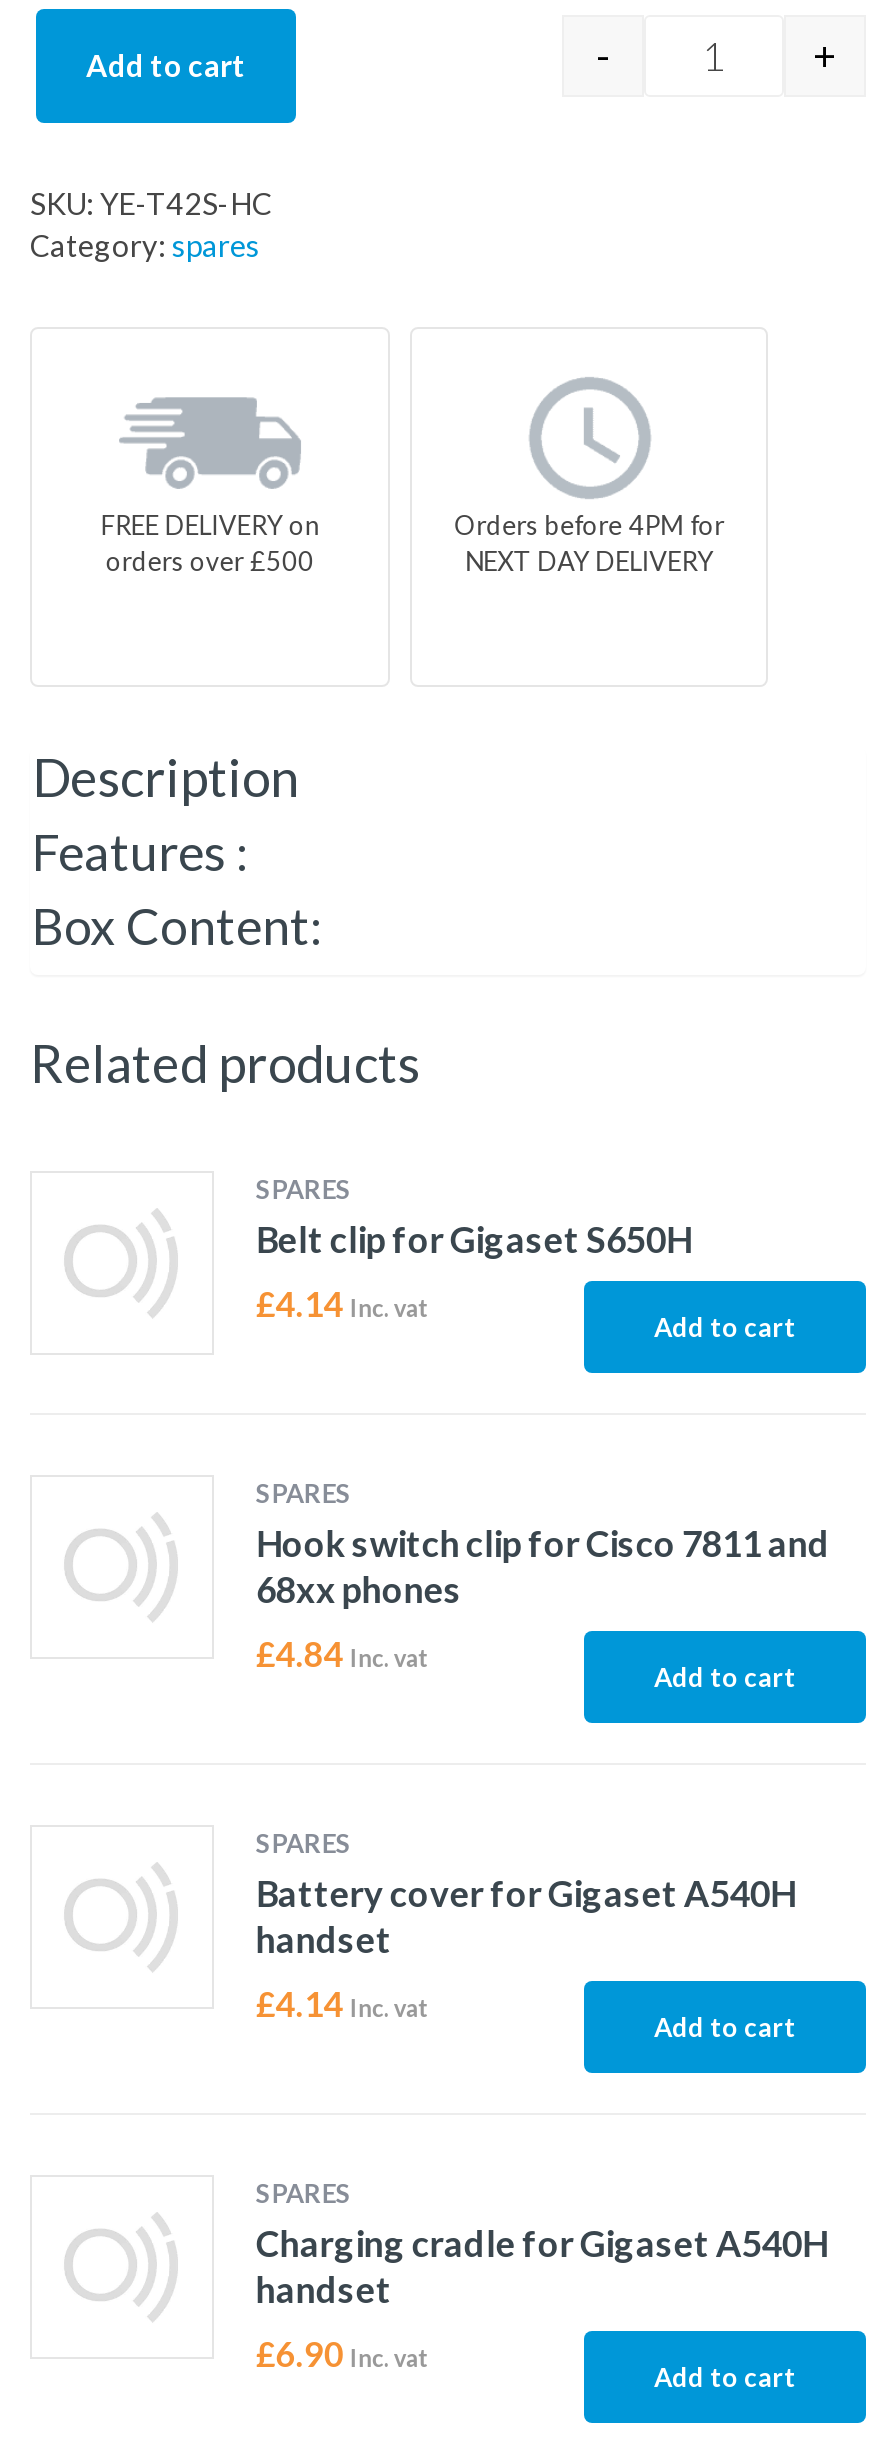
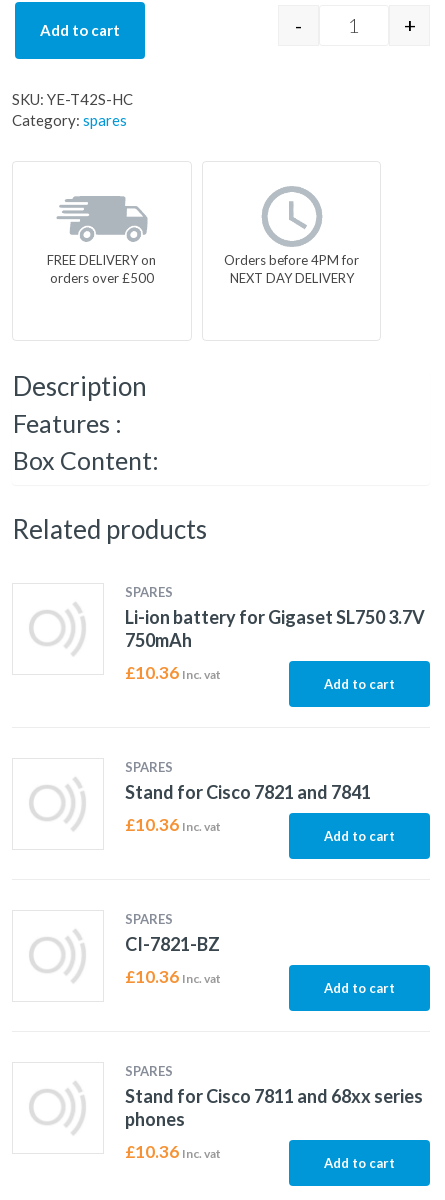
- Belt clip for Gigaset S650H
+ Li-ion battery for Gigaset SL750 3.7V
+ 750mAh

- £4.14 Inc. vat
+ £10.36 Inc. vat

moved down: Add to cart | SPARES

- Hook switch clip for Cisco 7811 and
- 68xx phones
+ Stand for Cisco 7821 and 7841

- £4.84 Inc. vat
+ £10.36 Inc. vat

- Battery cover for Gigaset A540H
- handset
+ CI-7821-BZ

- £4.14 Inc. vat
+ £10.36 Inc. vat

- Charging cradle for Gigaset A540H
- handset
+ Stand for Cisco 7811 and 68xx series
+ phones

- £6.90 Inc. vat
+ £10.36 Inc. vat
